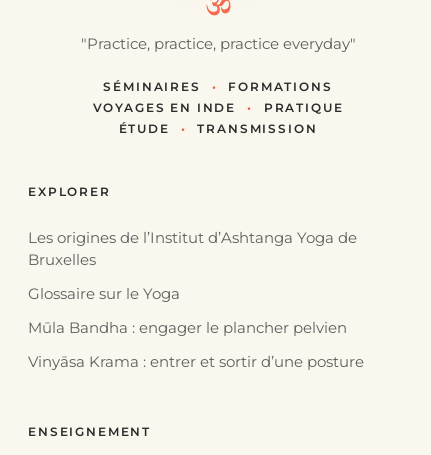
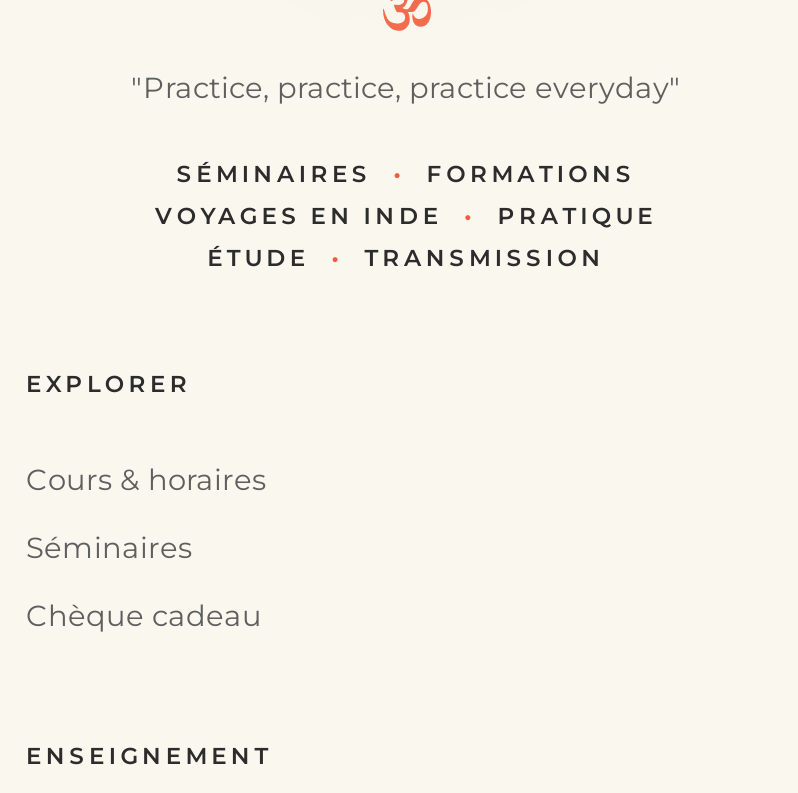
- Les origines de l’Institut d’Ashtanga Yoga de
- Bruxelles
- Glossaire sur le Yoga
- Mūla Bandha : engager le plancher pelvien
- Vinyāsa Krama : entrer et sortir d’une posture
+ Cours & horaires
+ Séminaires
+ Chèque cadeau
